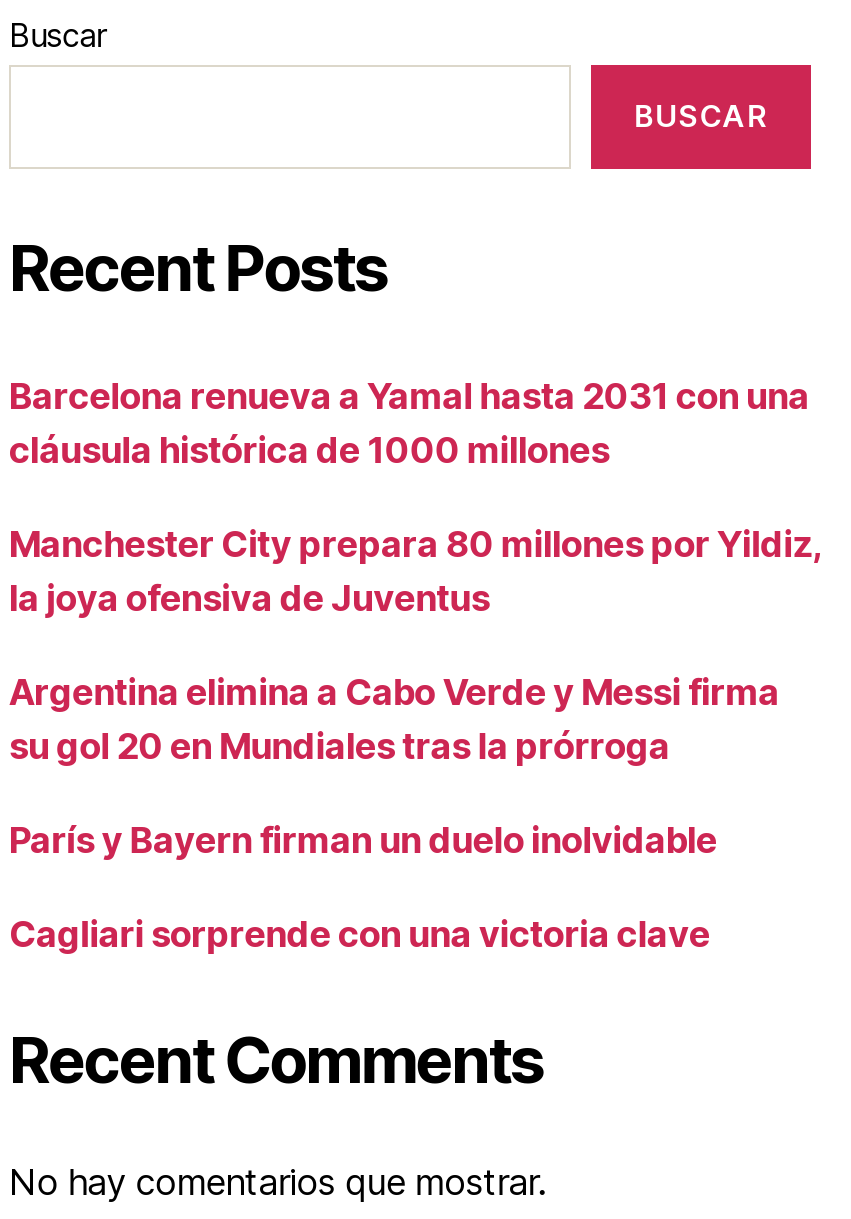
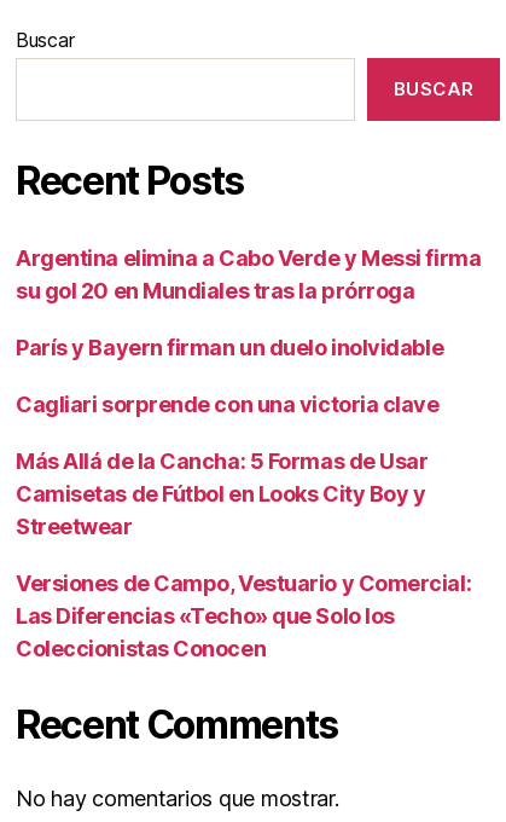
- Barcelona renueva a Yamal hasta 2031 con una
- cláusula histórica de 1000 millones
- Manchester City prepara 80 millones por Yildiz,
- la joya ofensiva de Juventus

moved up: Argentina elimina a Cabo Verde y Messi firma | su gol 20 en Mundiales tras la prórroga | París y Bayern firman un duelo inolvidable | Cagliari sorprende con una victoria clave

+ Más Allá de la Cancha: 5 Formas de Usar
+ Camisetas de Fútbol en Looks City Boy y
+ Streetwear
+ Versiones de Campo, Vestuario y Comercial:
+ Las Diferencias «Techo» que Solo los
+ Coleccionistas Conocen
